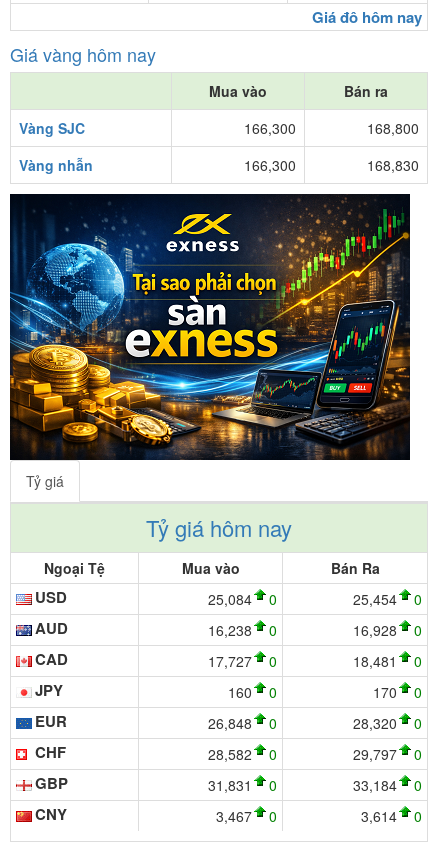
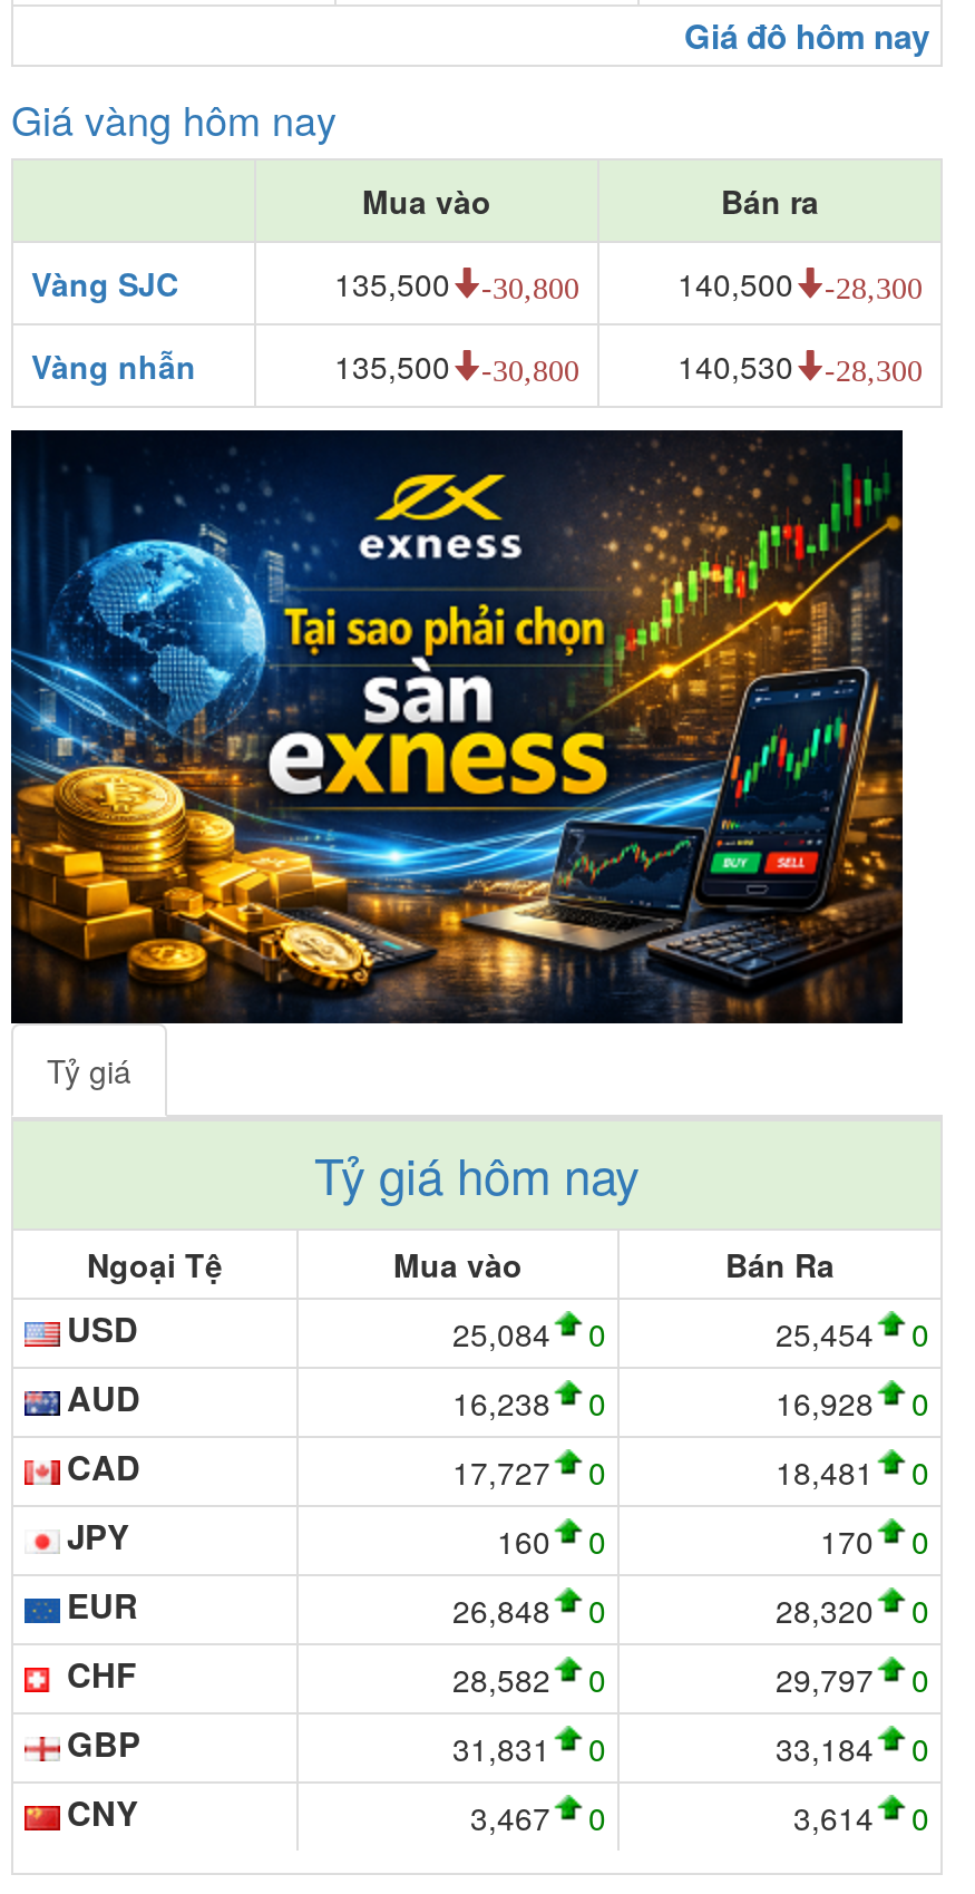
- 166,300
- 168,800
+ 135,500
+ -30,800
+ 140,500
+ -28,300

- 166,300
- 168,830
+ 135,500
+ -30,800
+ 140,530
+ -28,300
